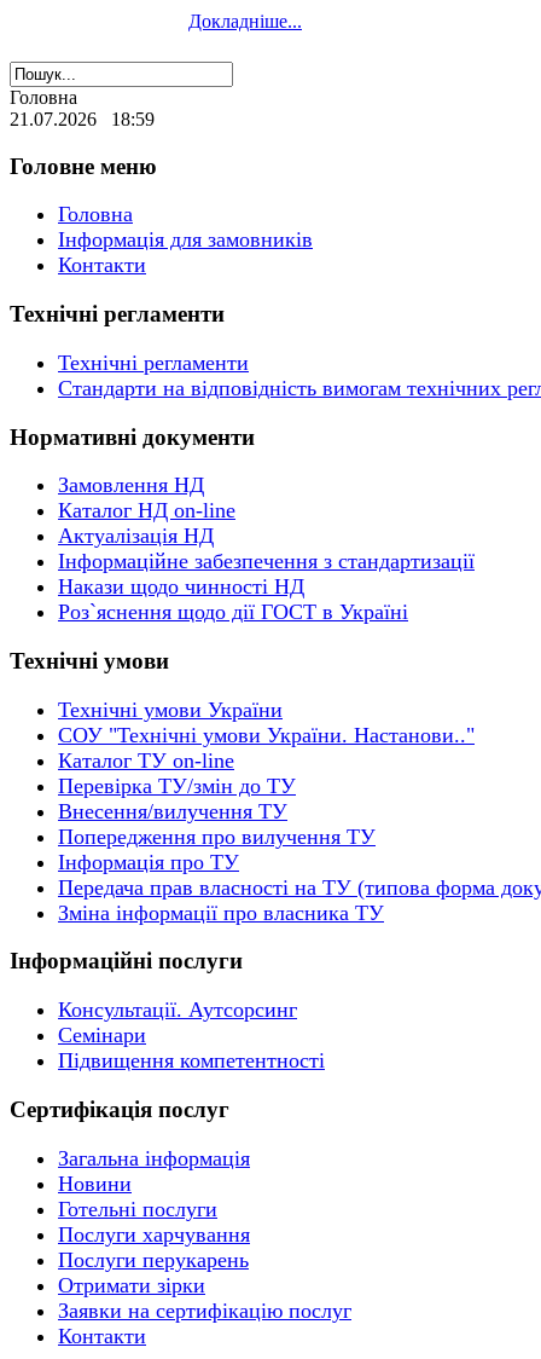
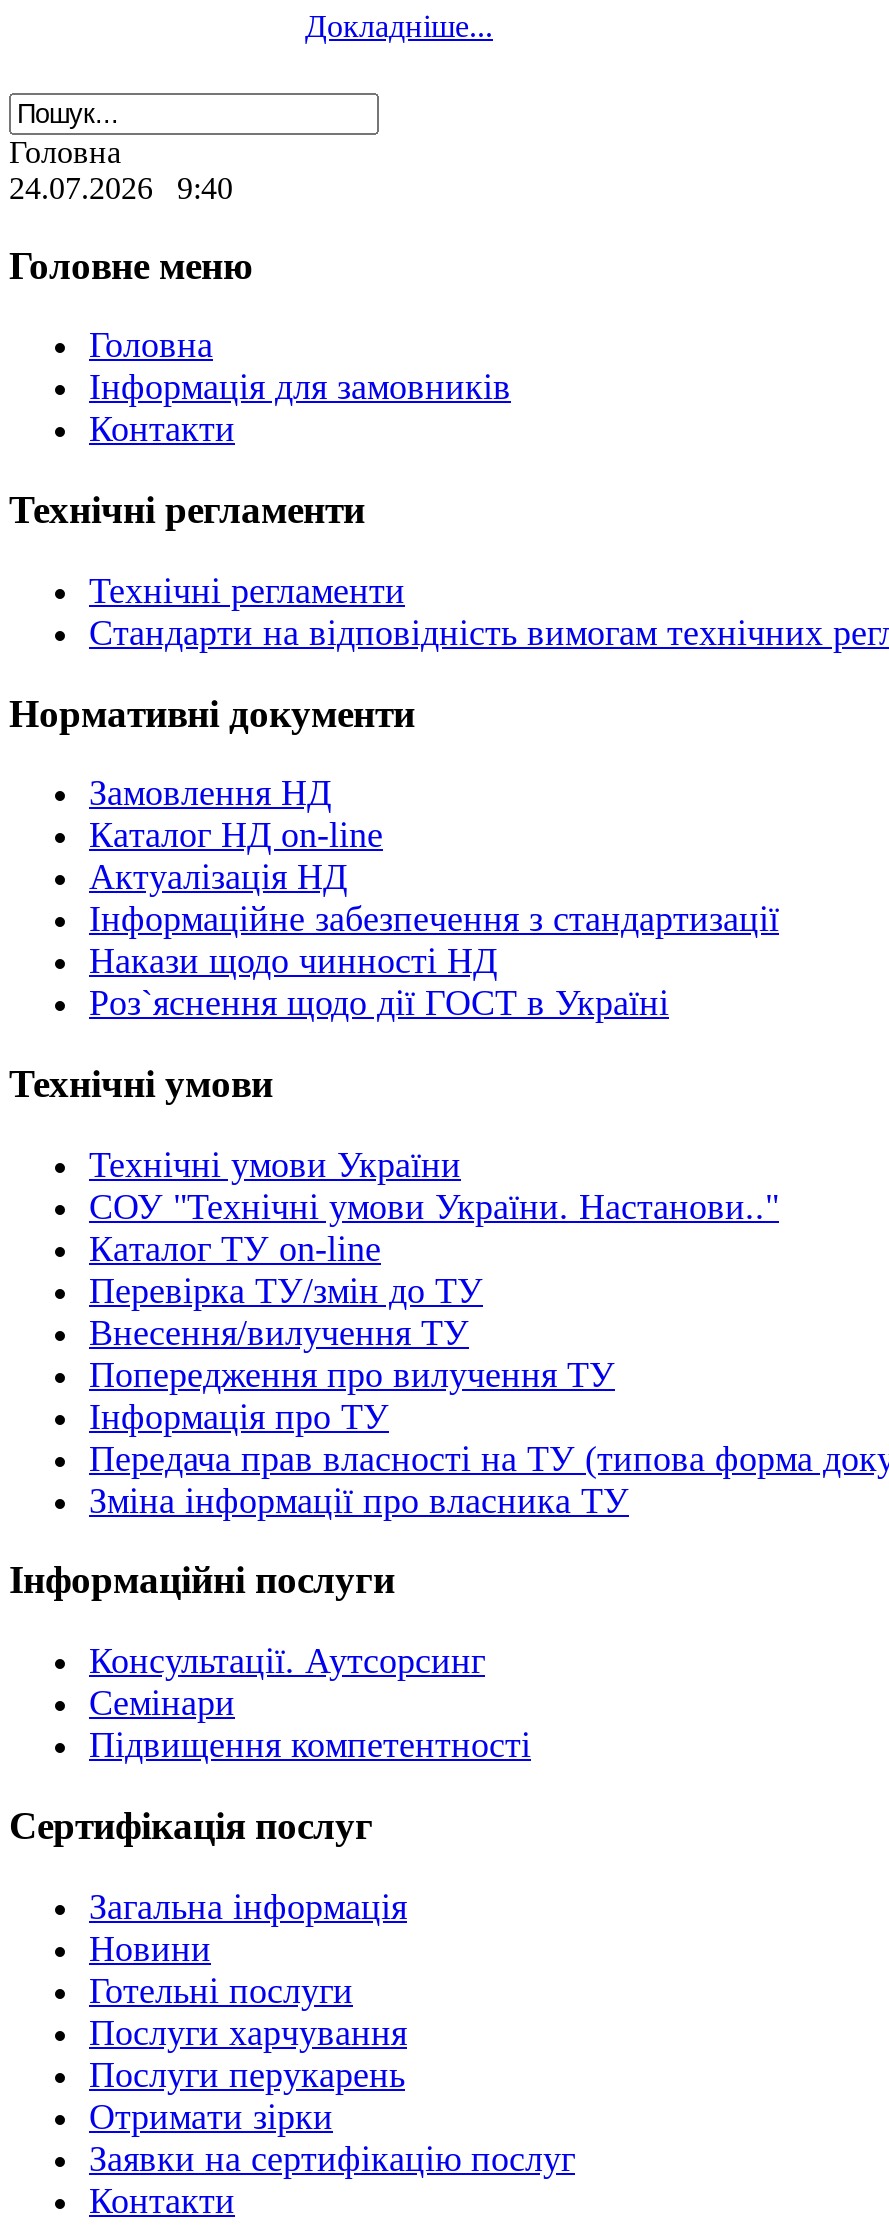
- 21.07.2026 18:59
+ 24.07.2026 9:40
